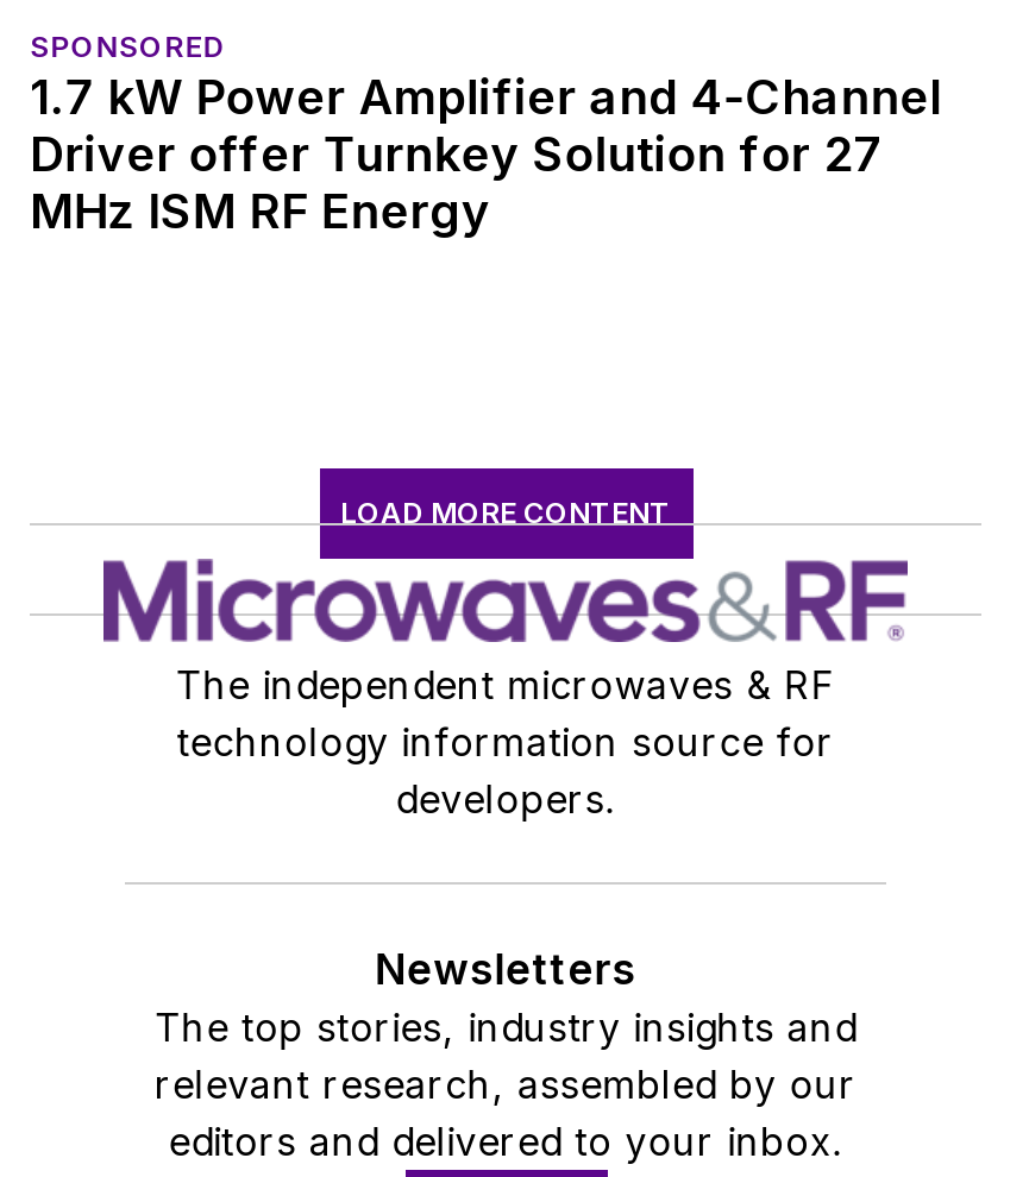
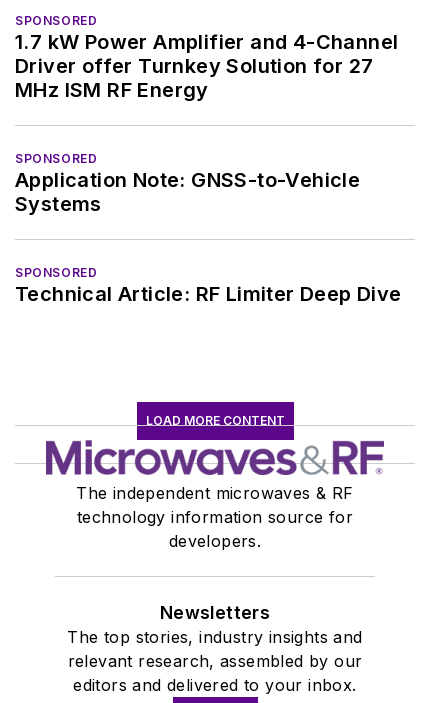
+ SPONSORED
+ Application Note: GNSS-to-Vehicle
+ Systems
+ SPONSORED
+ Technical Article: RF Limiter Deep Dive
